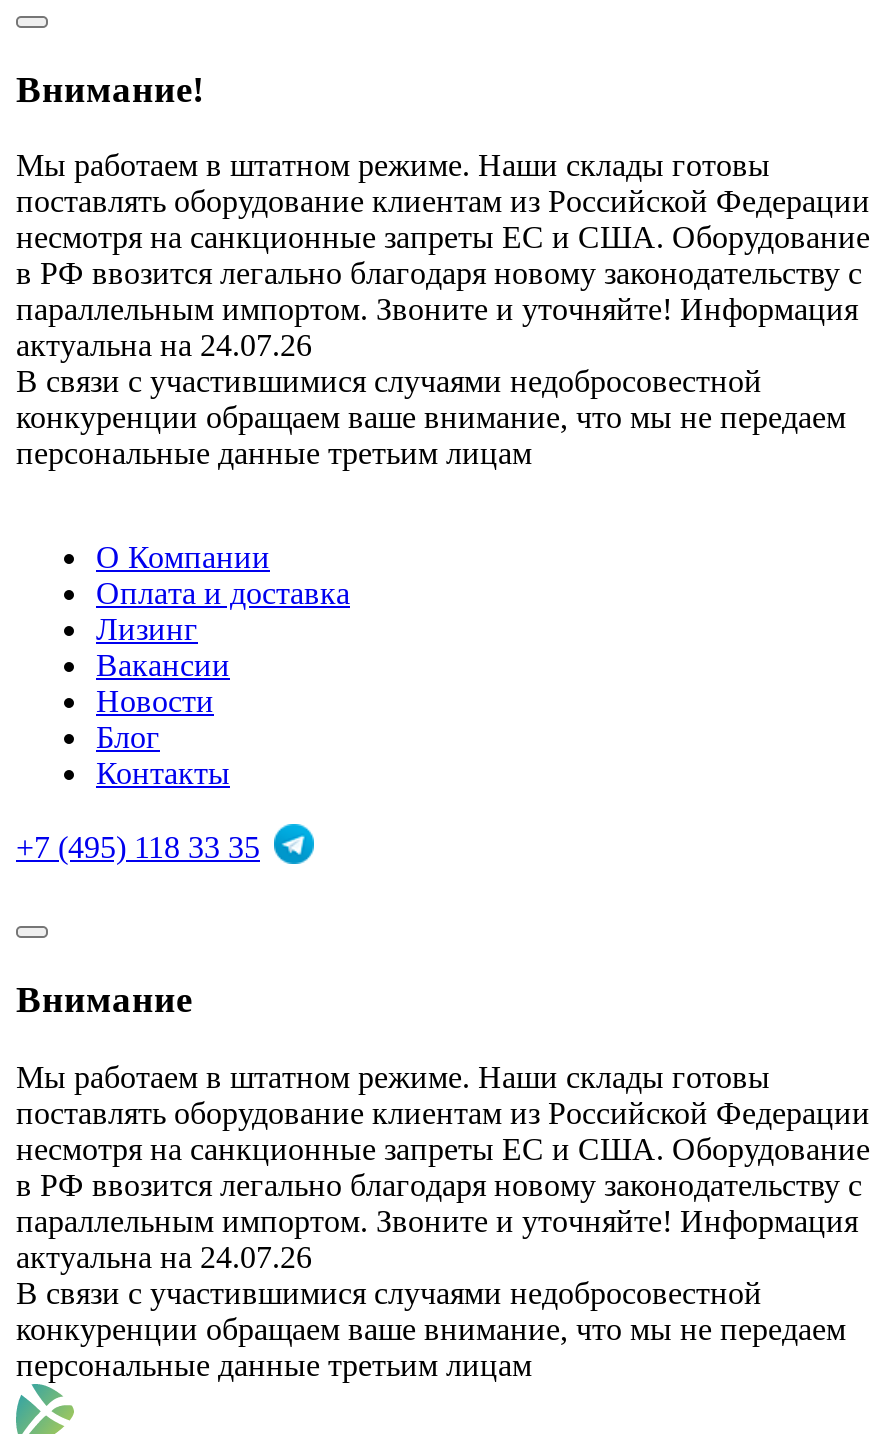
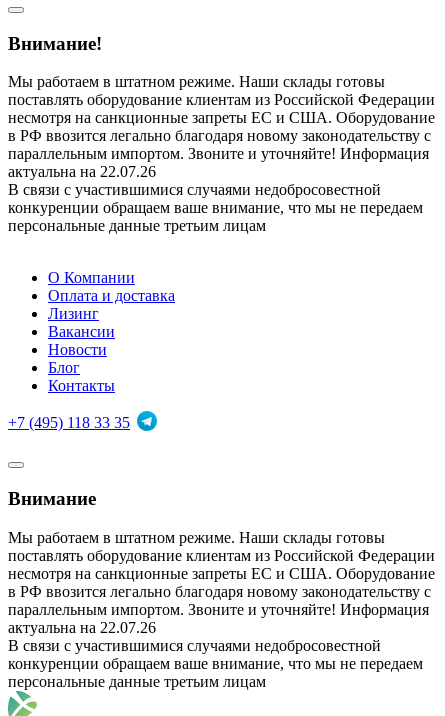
- актуальна на 24.07.26
+ актуальна на 22.07.26

- актуальна на 24.07.26
+ актуальна на 22.07.26
